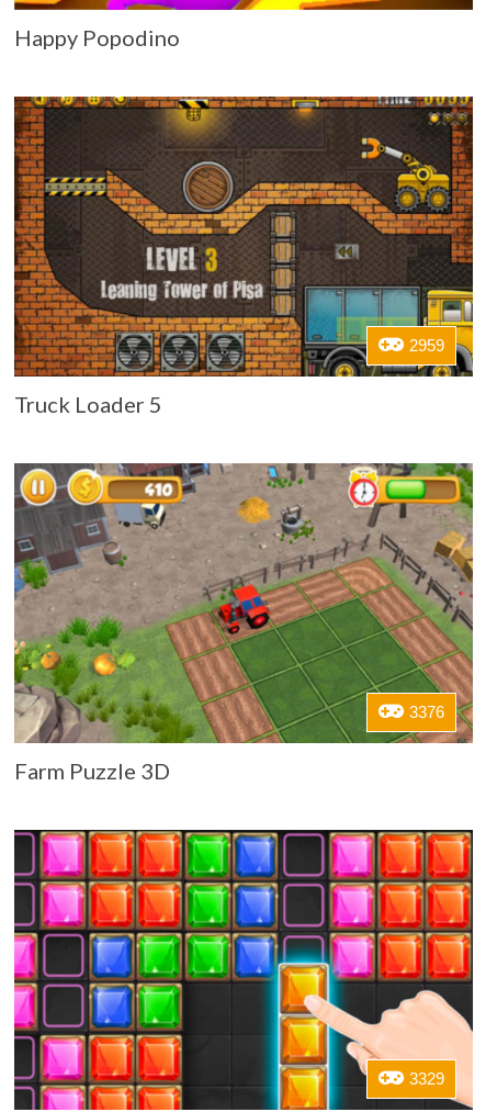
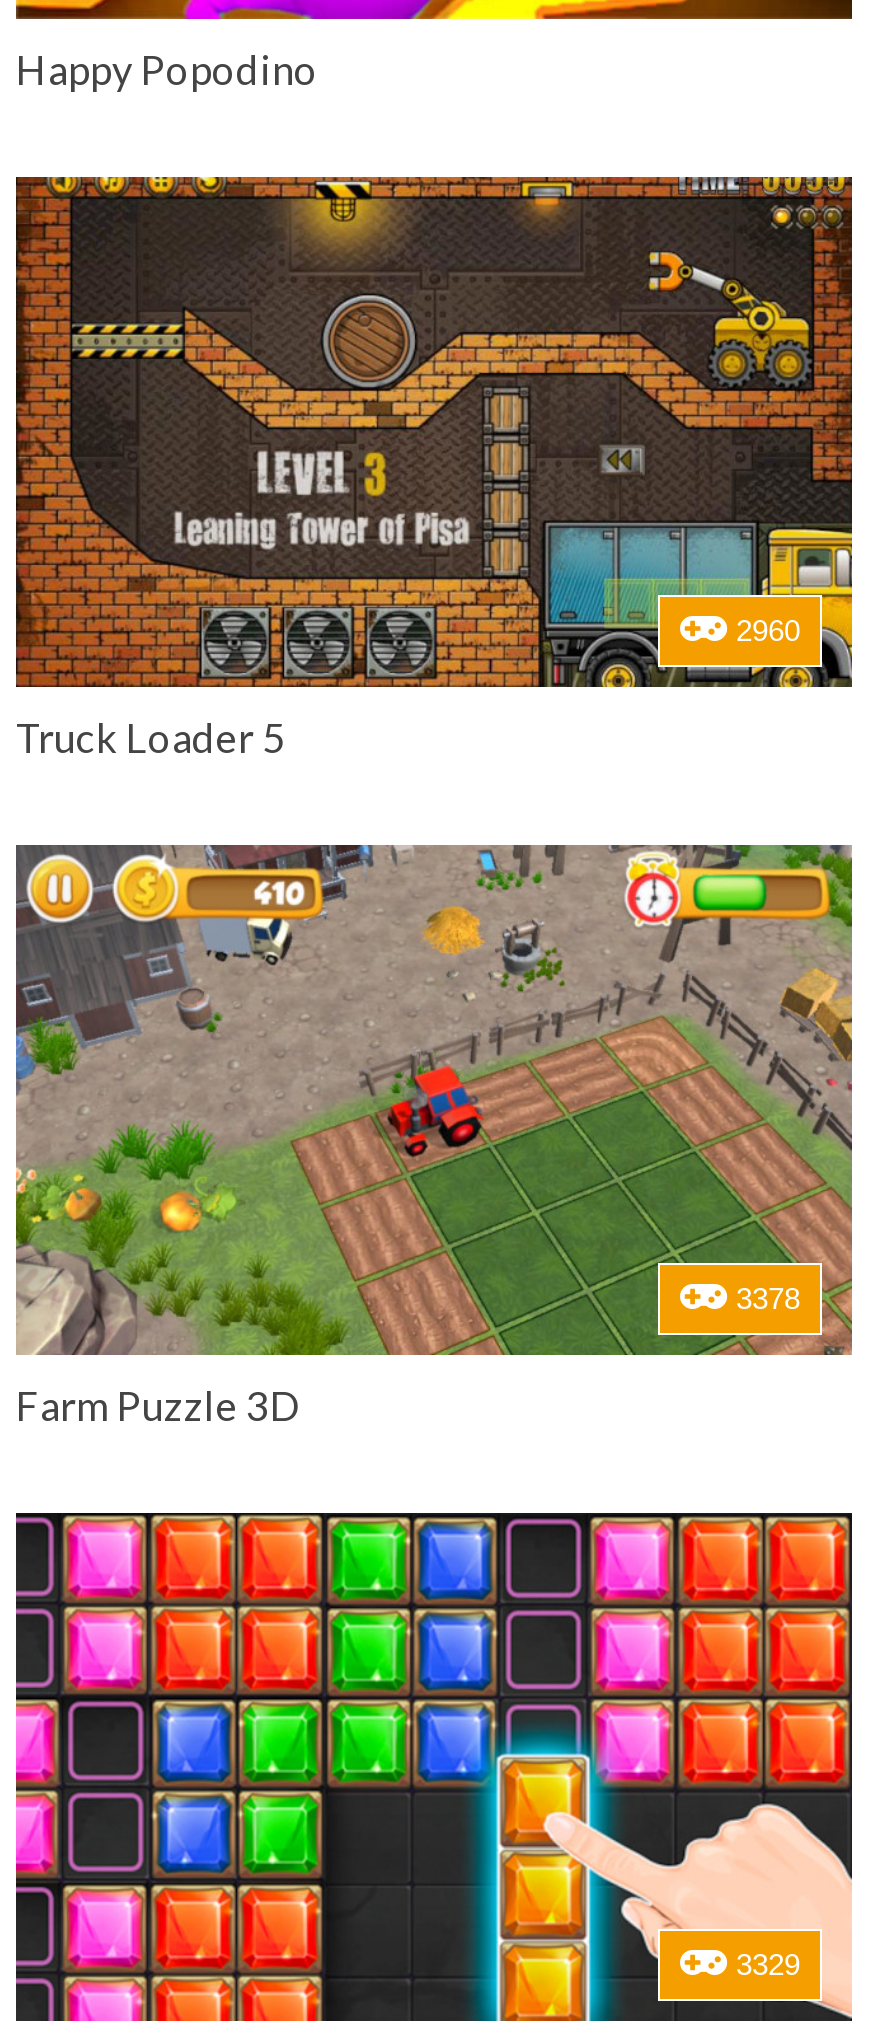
- 2959
+ 2960

- 3376
+ 3378
